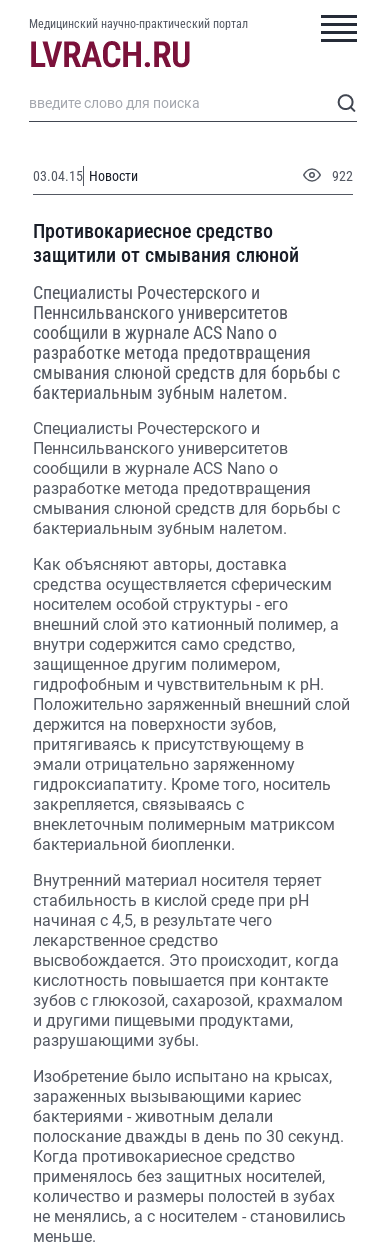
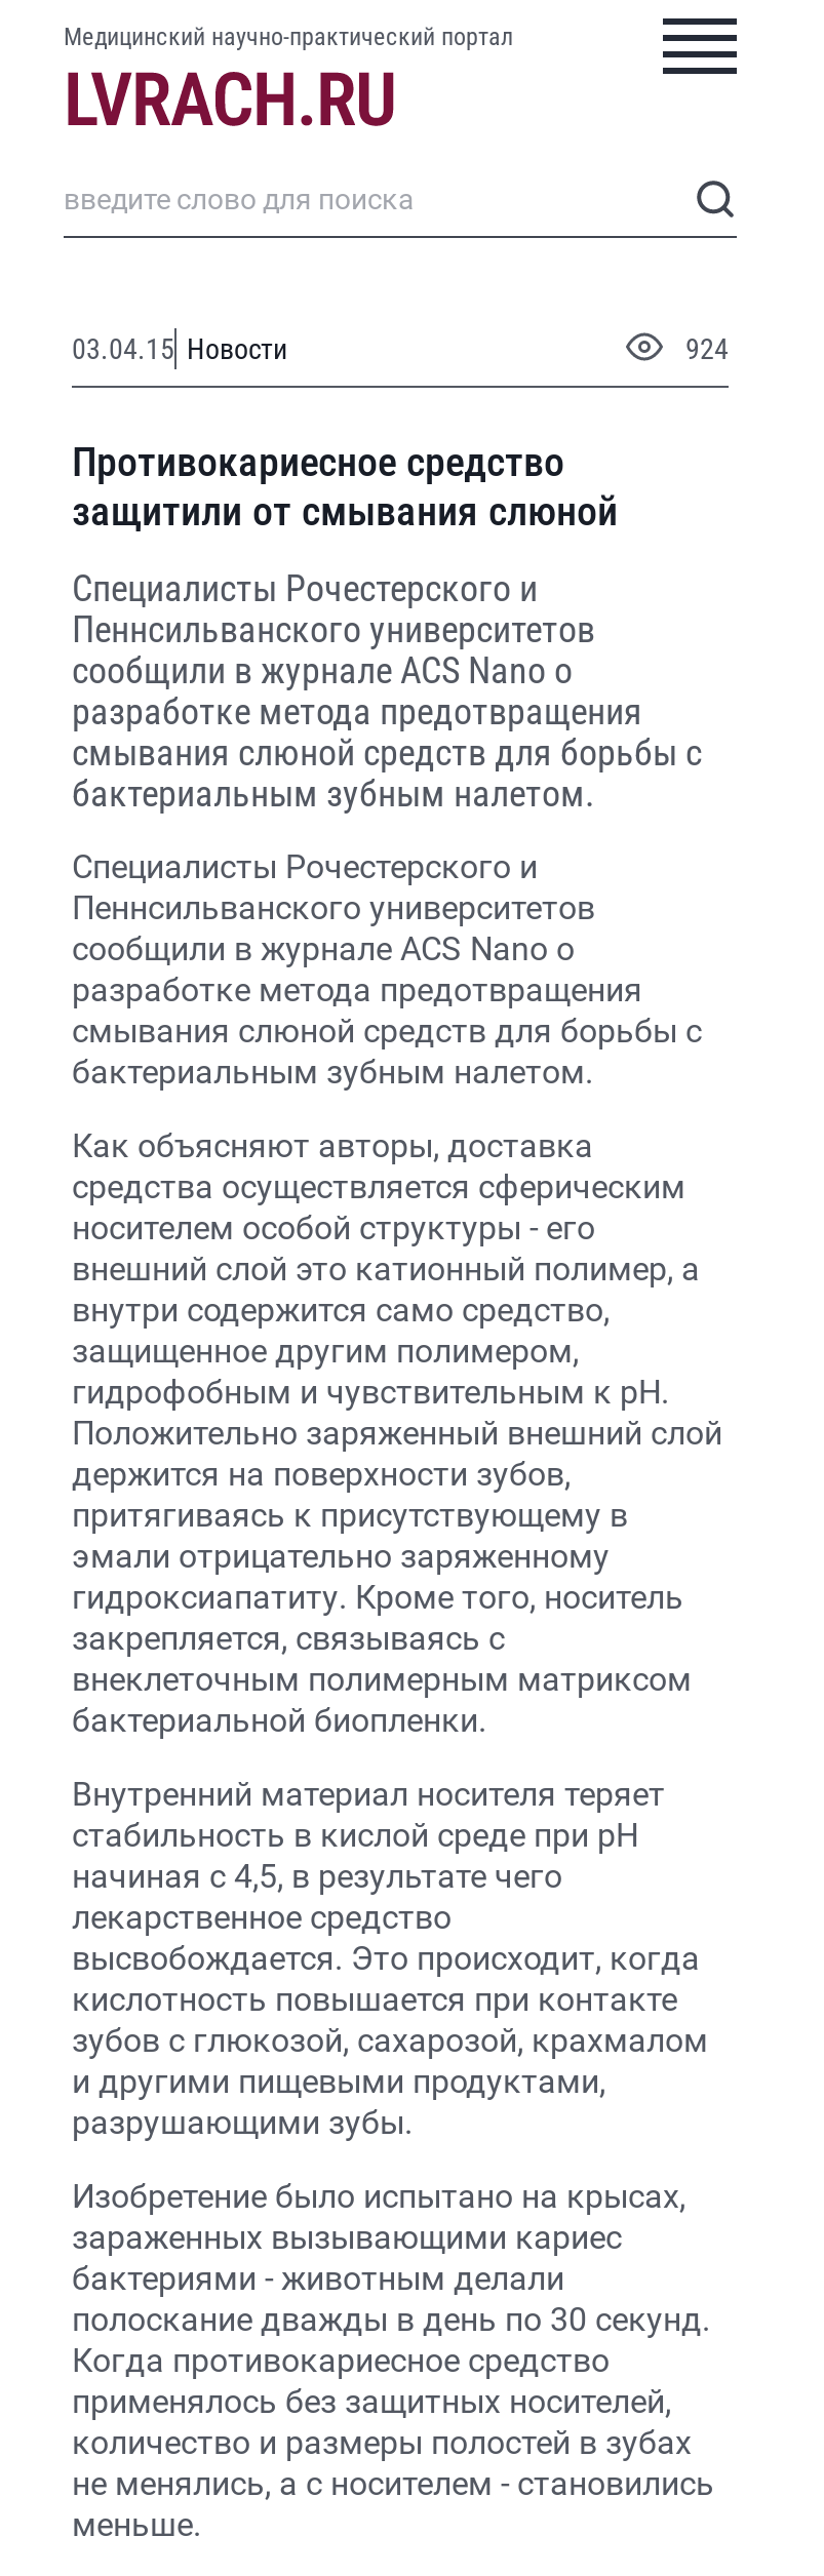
- 922
+ 924
